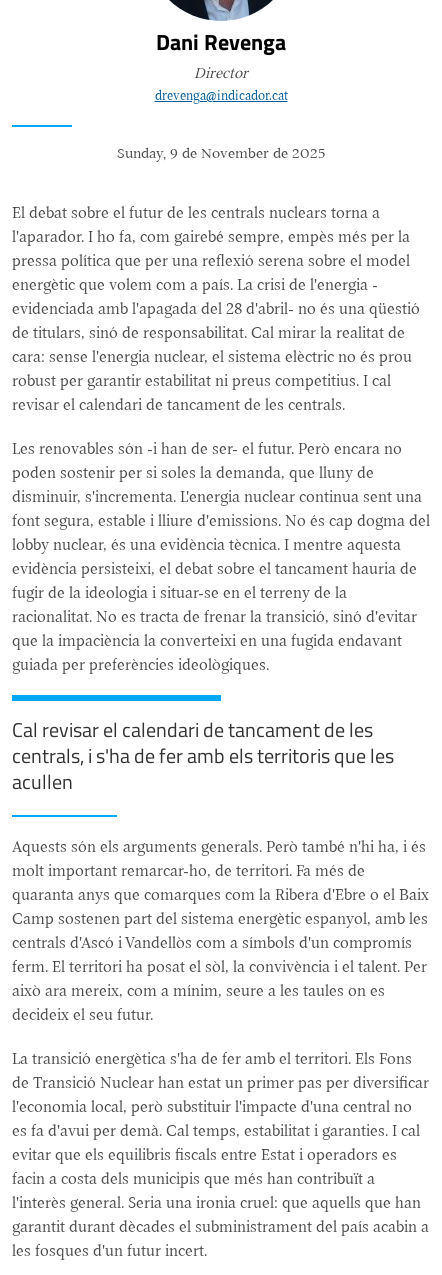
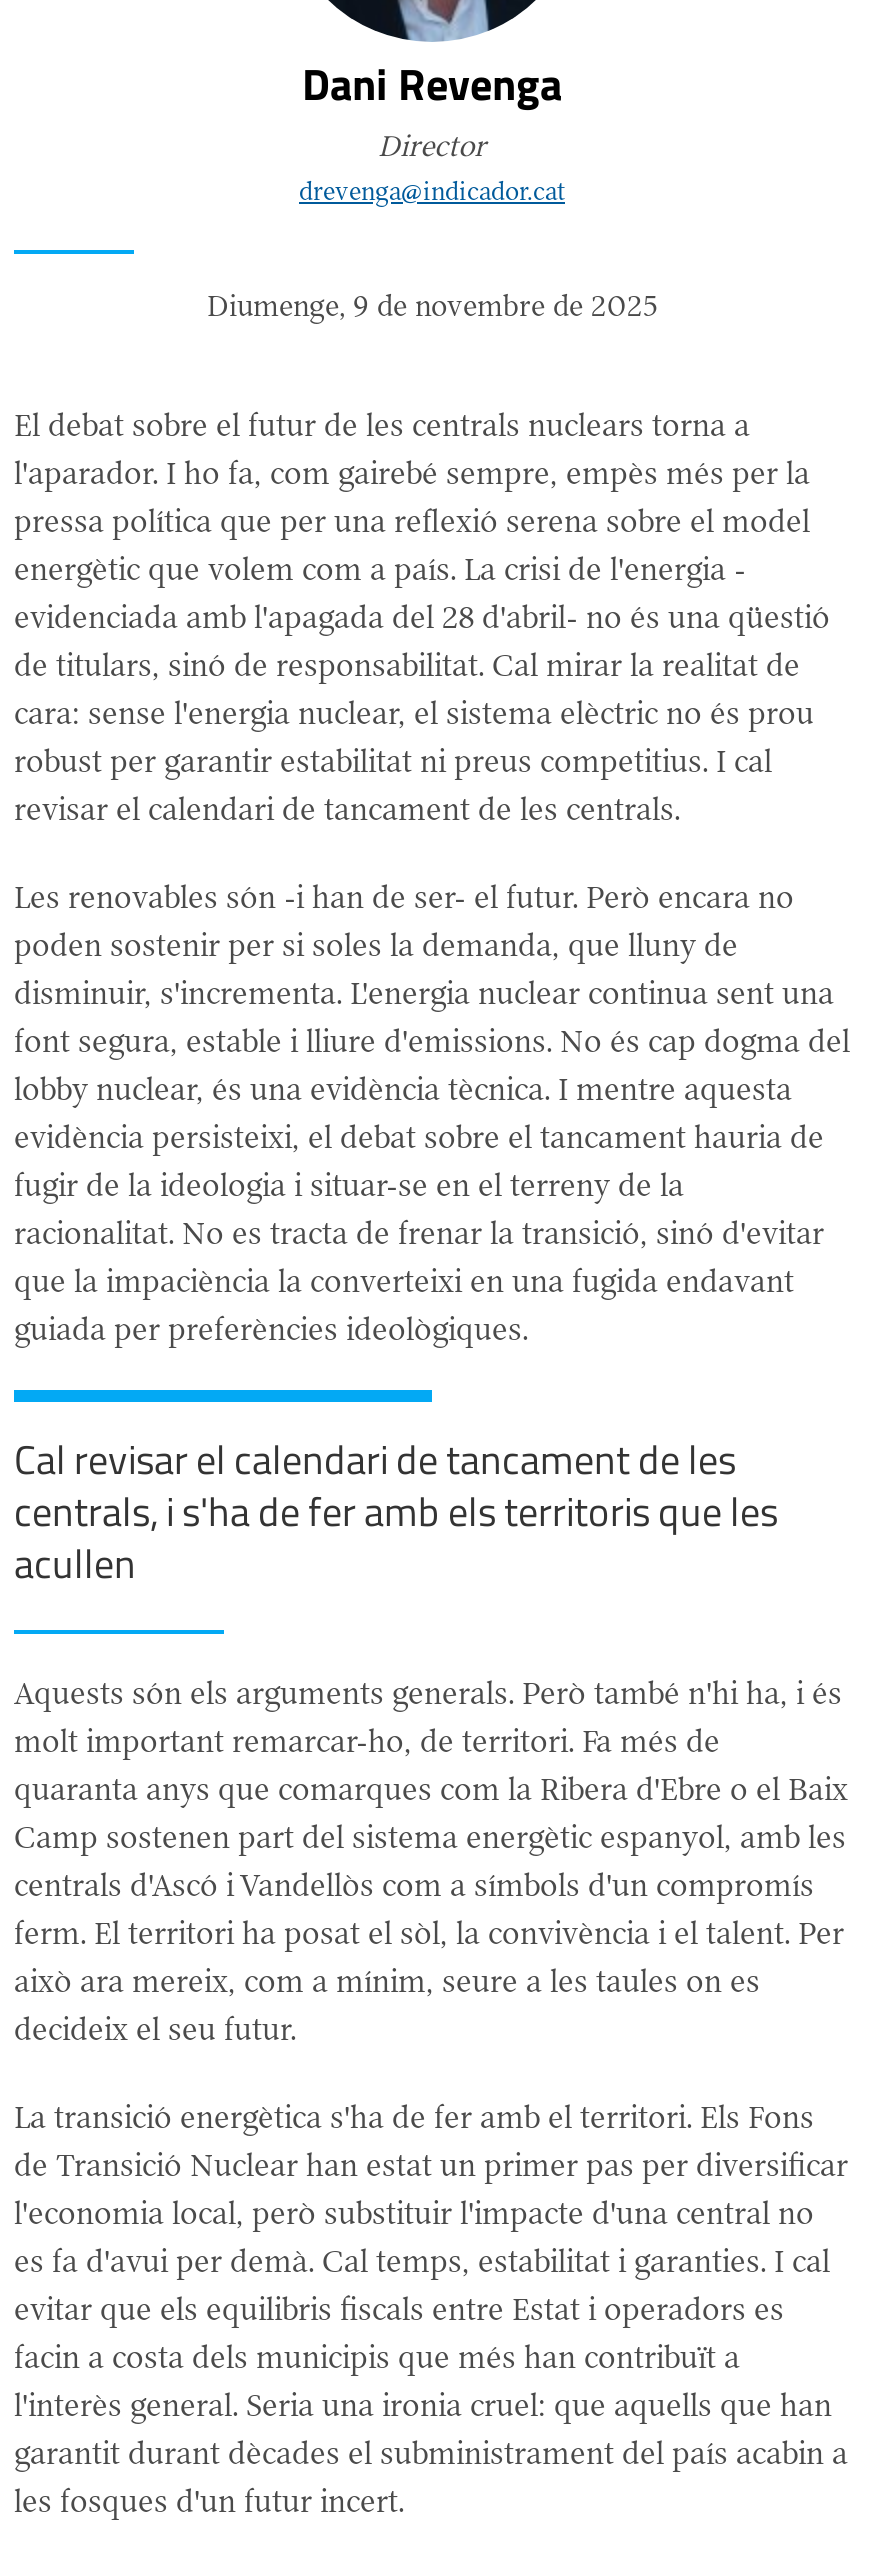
- Sunday, 9 de November de 2025
+ Diumenge, 9 de novembre de 2025
